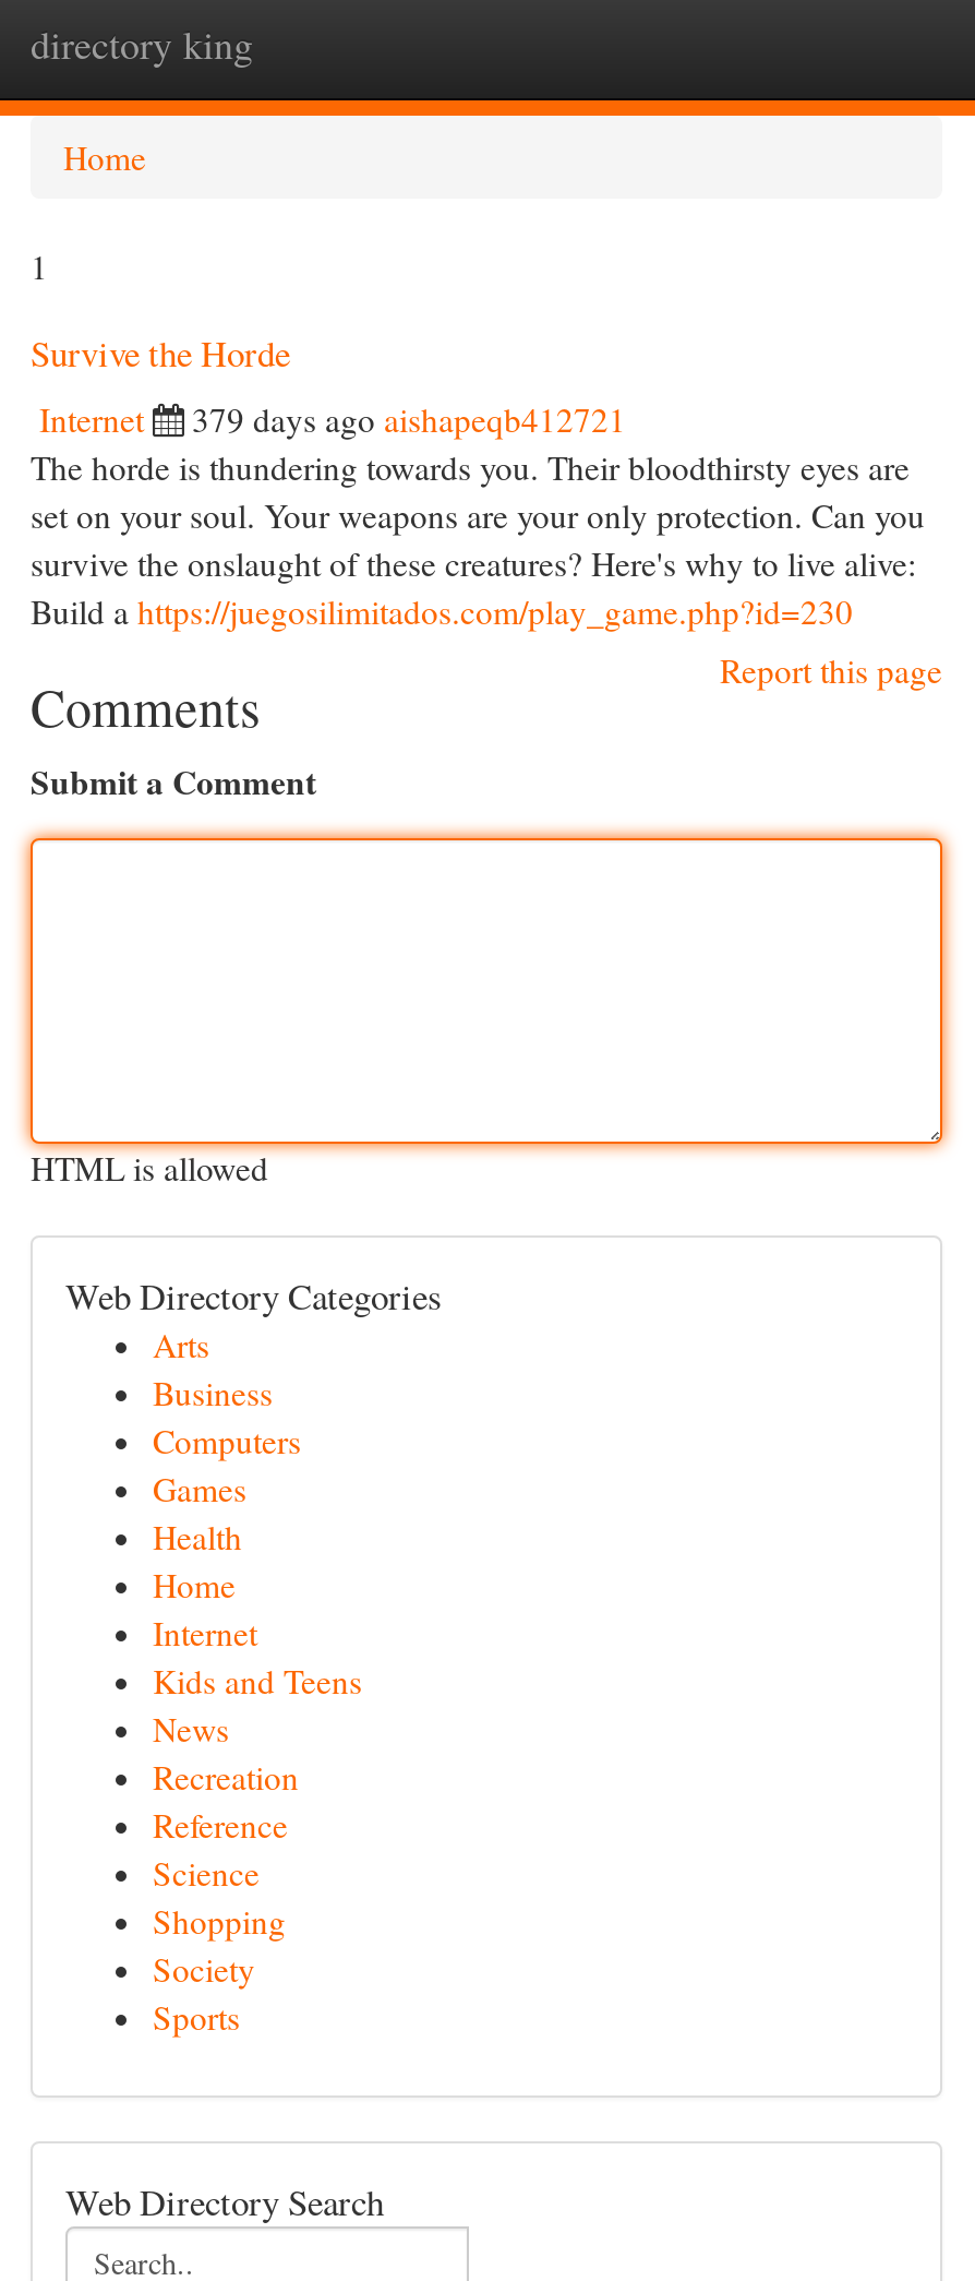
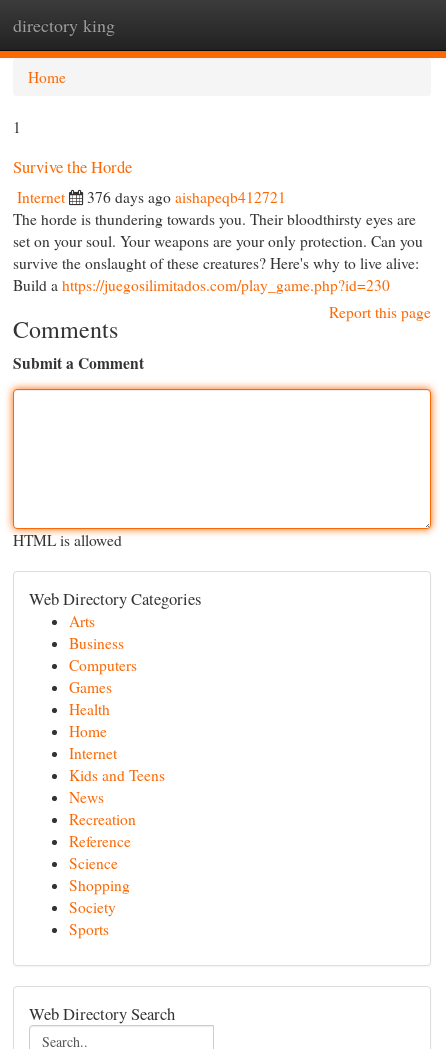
- 379 days ago aishapeqb412721
+ 376 days ago aishapeqb412721
